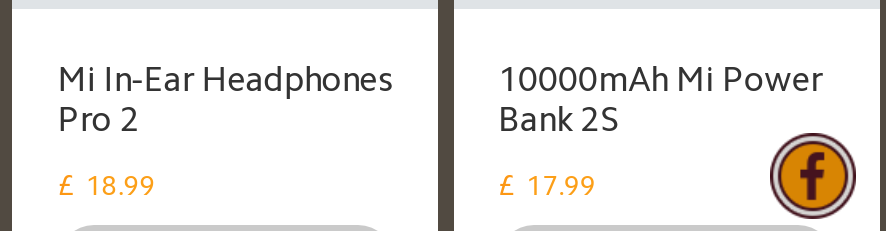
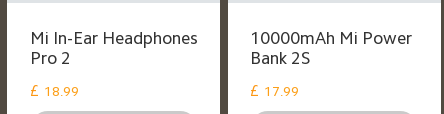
- [image]
